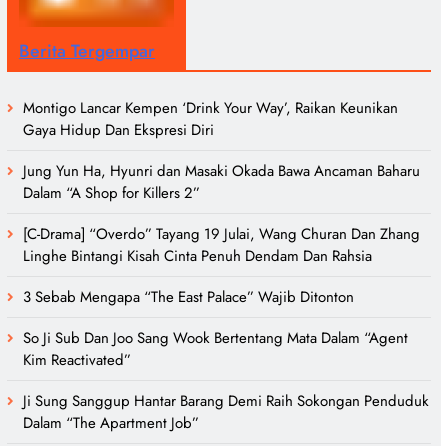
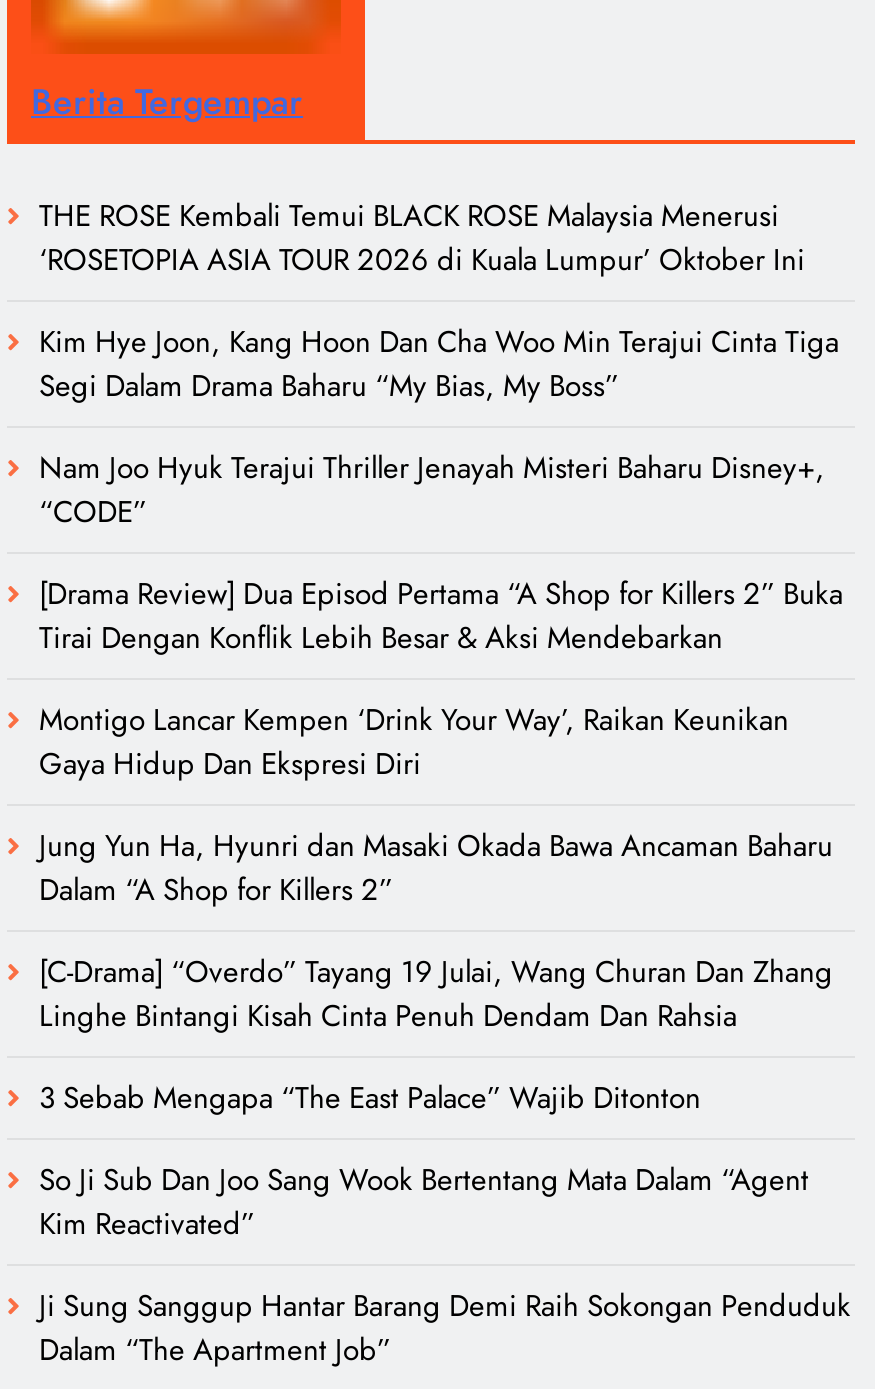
+ THE ROSE Kembali Temui BLACK ROSE Malaysia Menerusi
+ ‘ROSETOPIA ASIA TOUR 2026 di Kuala Lumpur’ Oktober Ini
+ Kim Hye Joon, Kang Hoon Dan Cha Woo Min Terajui Cinta Tiga
+ Segi Dalam Drama Baharu “My Bias, My Boss”
+ Nam Joo Hyuk Terajui Thriller Jenayah Misteri Baharu Disney+,
+ “CODE”
+ [Drama Review] Dua Episod Pertama “A Shop for Killers 2” Buka
+ Tirai Dengan Konflik Lebih Besar & Aksi Mendebarkan
